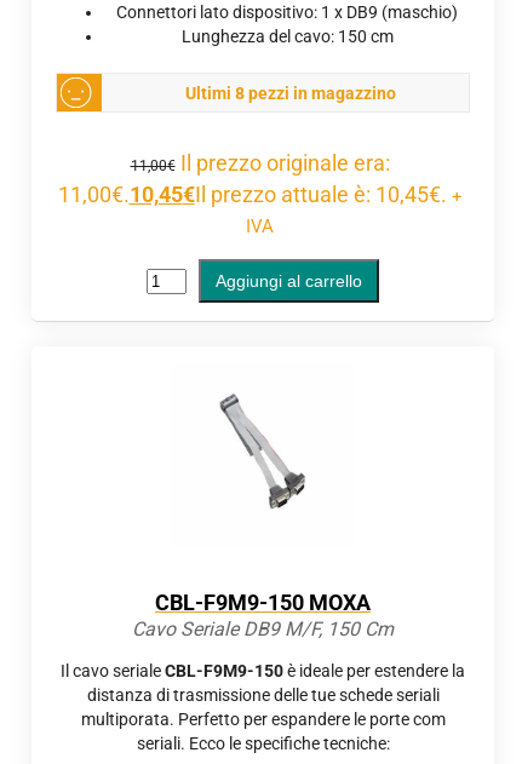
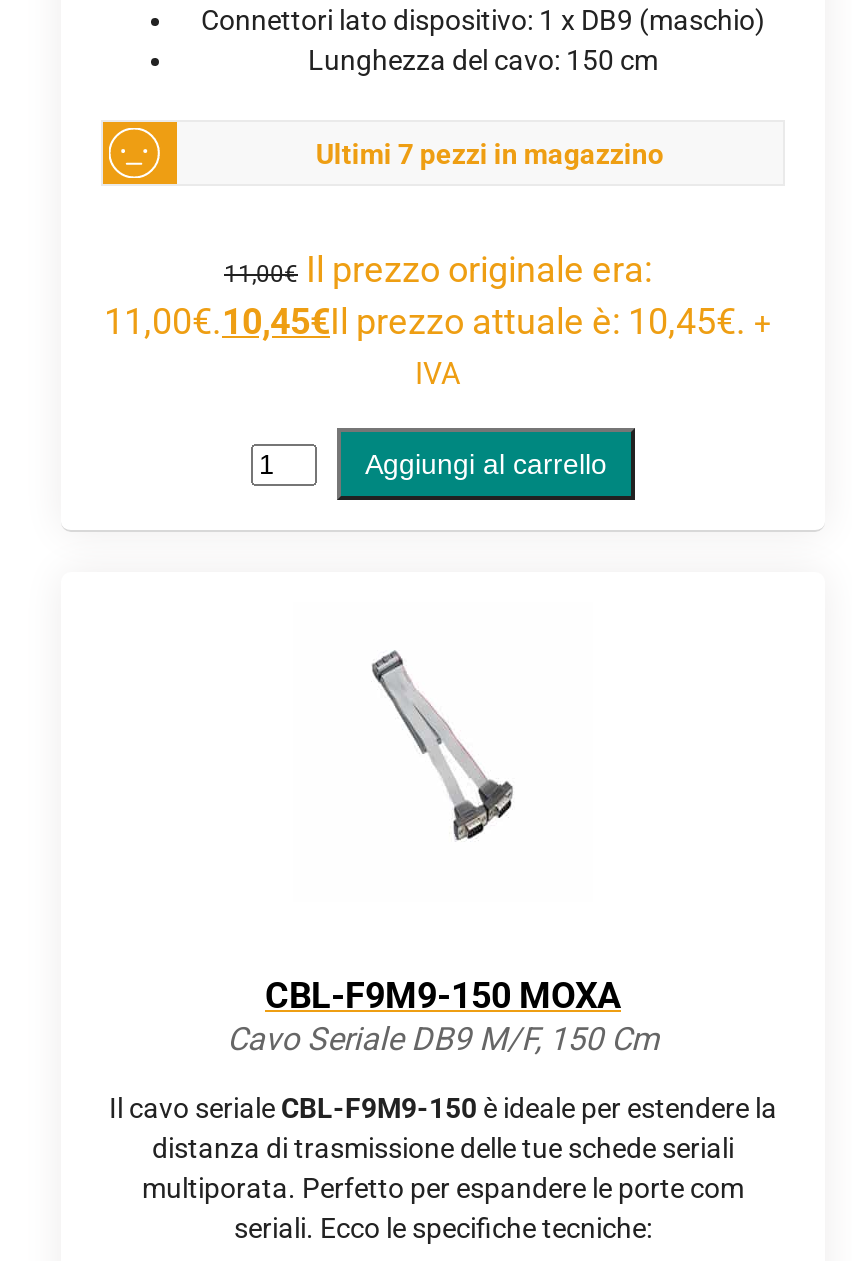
- Ultimi 8 pezzi in magazzino
+ Ultimi 7 pezzi in magazzino
